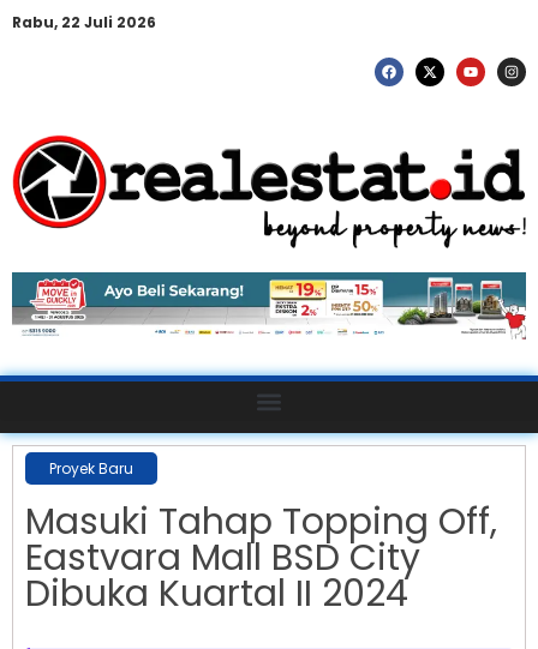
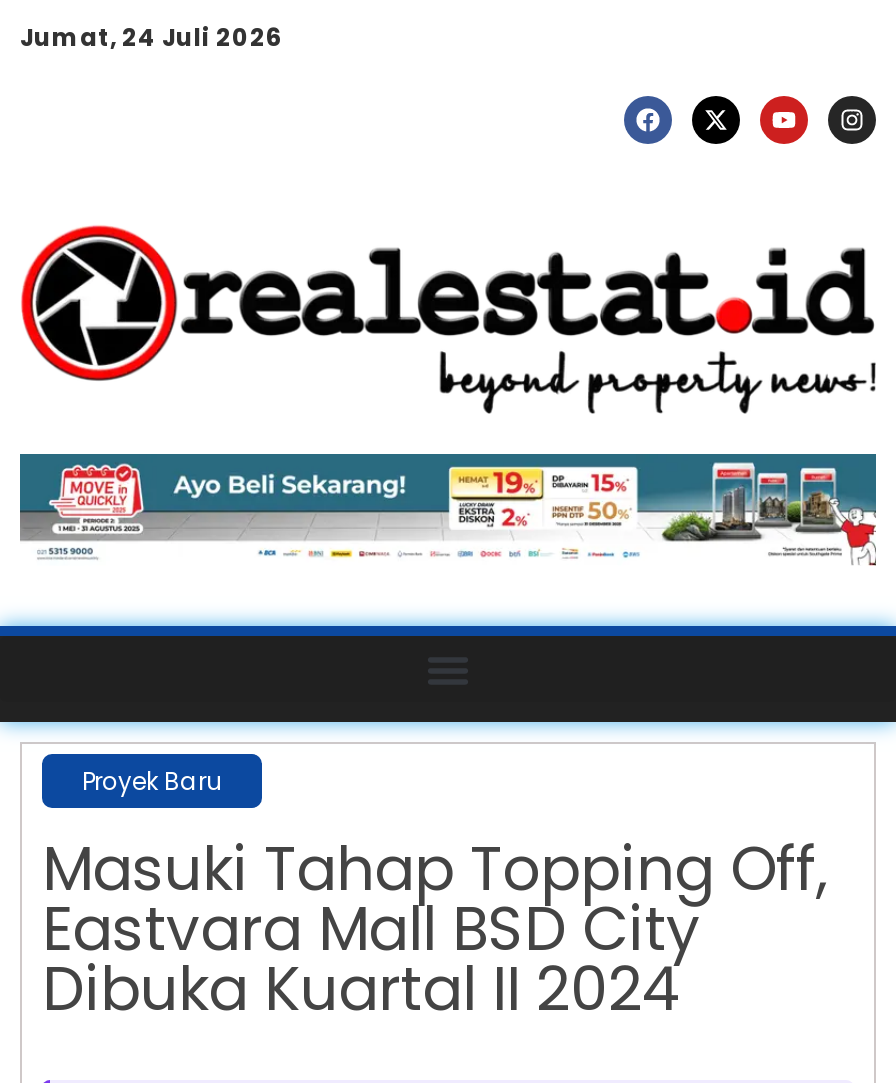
- Rabu, 22 Juli 2026
+ Jumat, 24 Juli 2026
